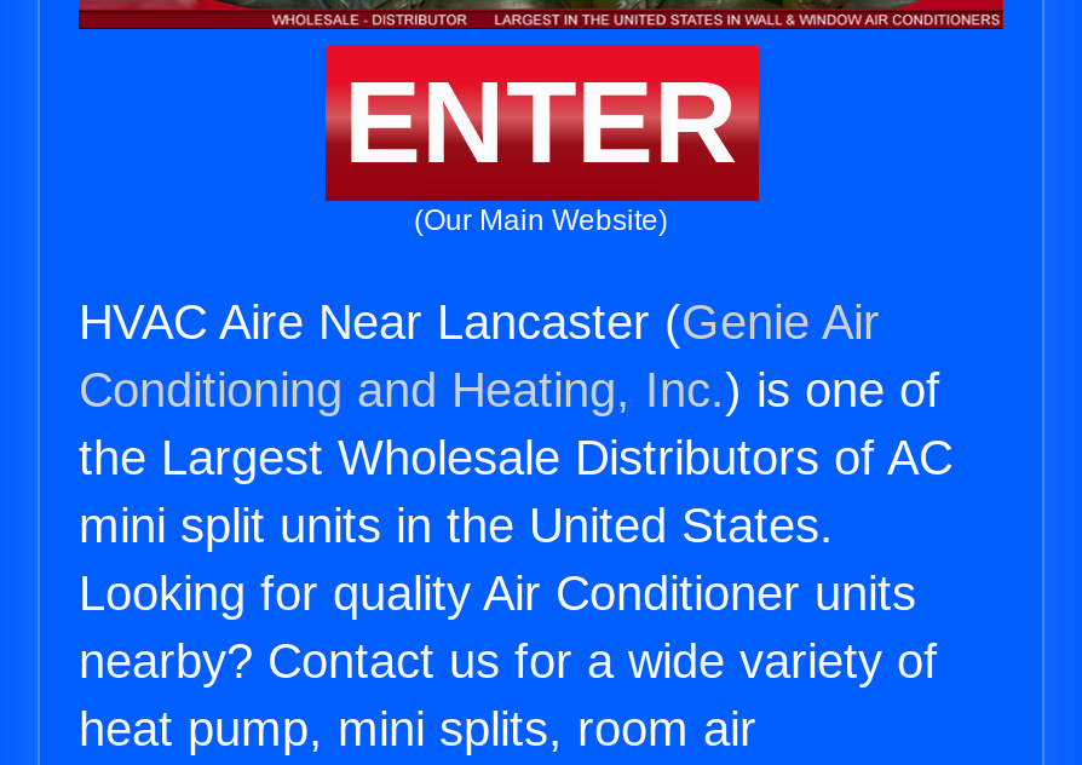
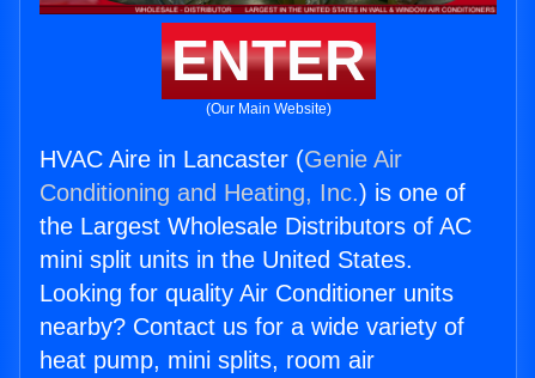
- HVAC Aire Near Lancaster (Genie Air
+ HVAC Aire in Lancaster (Genie Air
